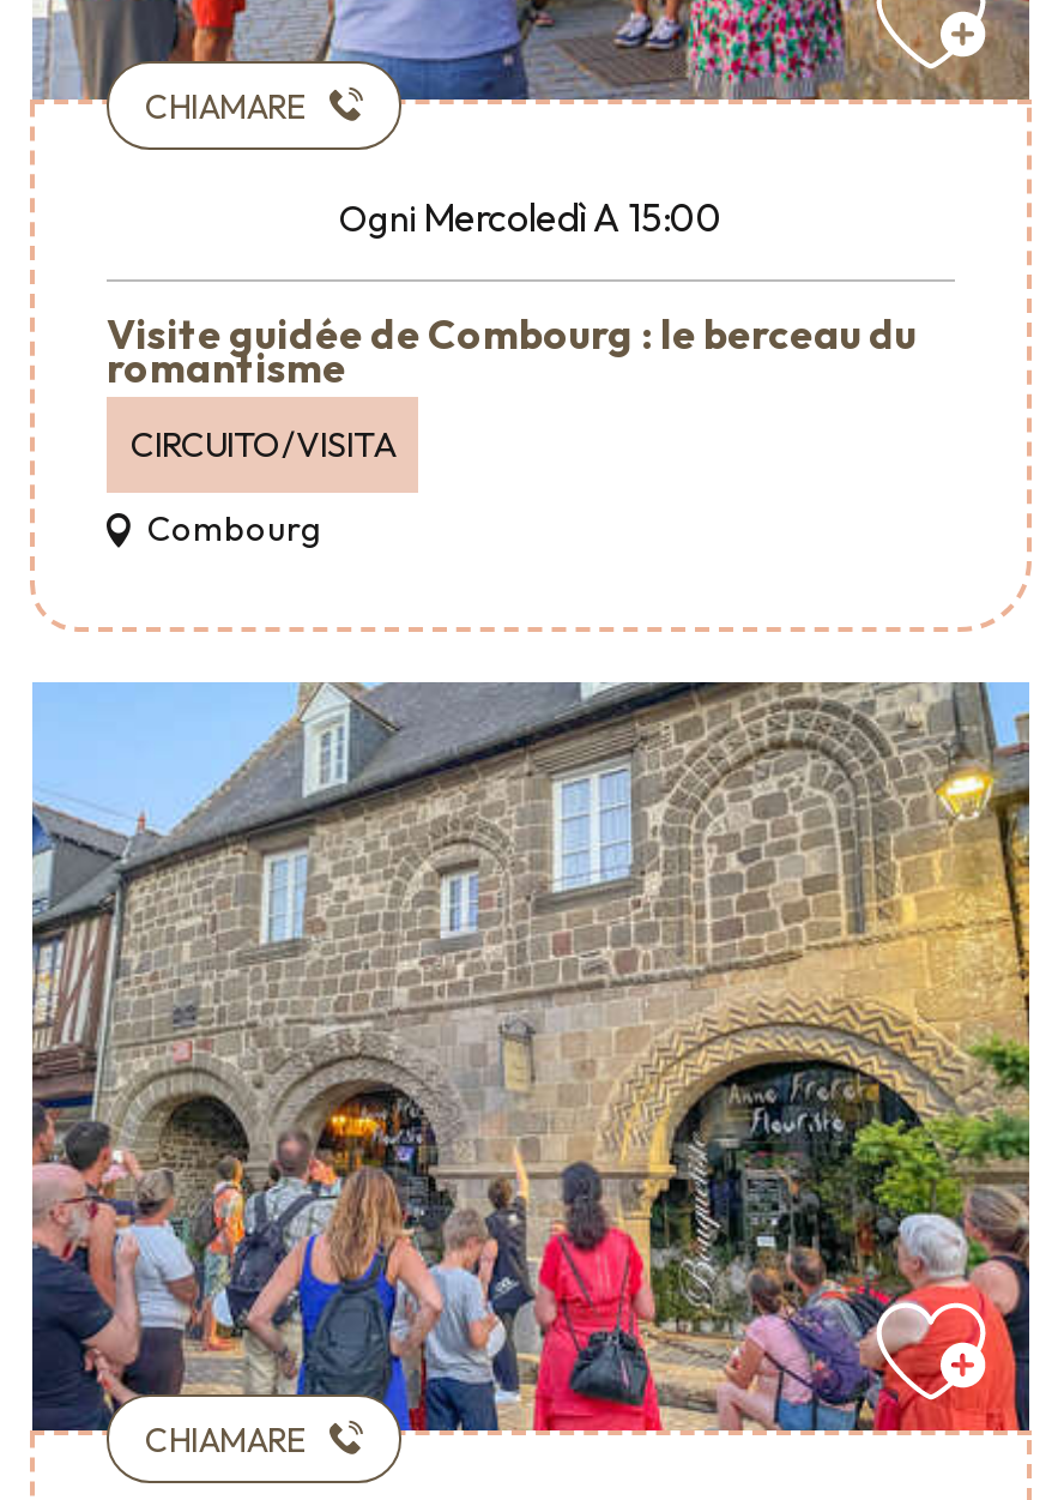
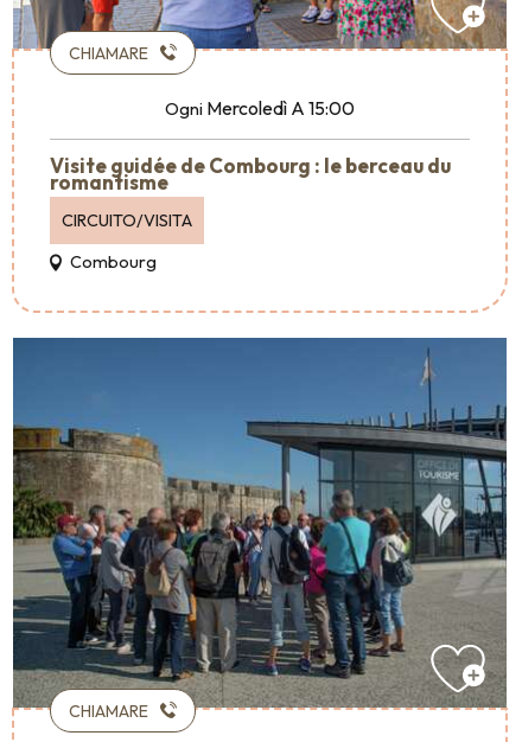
- [image]
+ [image]
